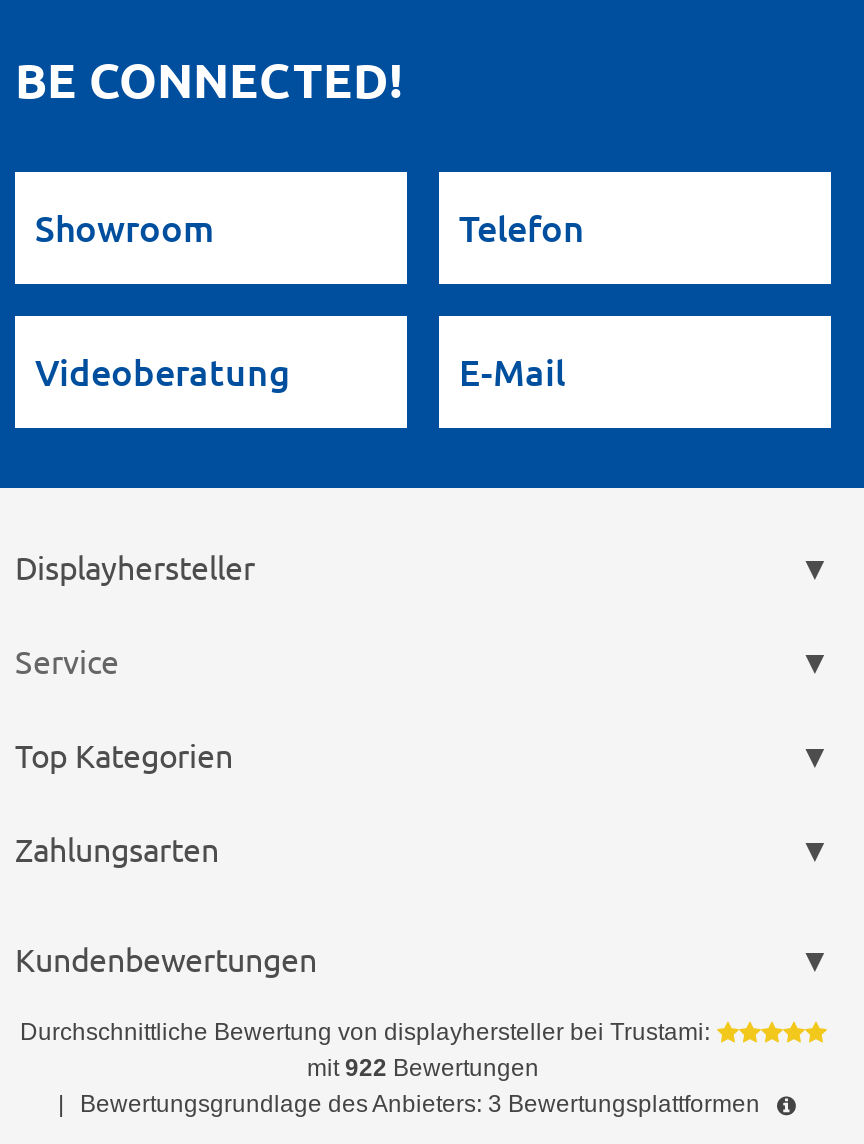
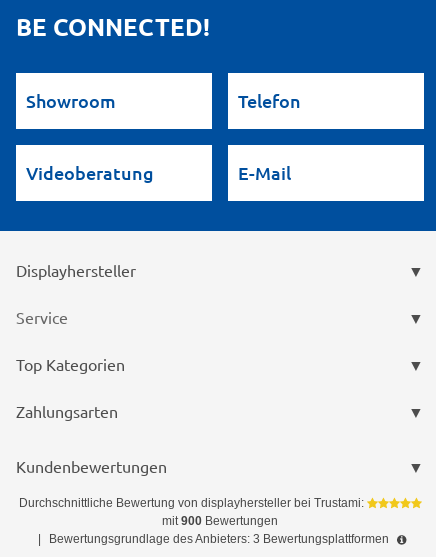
- mit 922 Bewertungen
+ mit 900 Bewertungen
